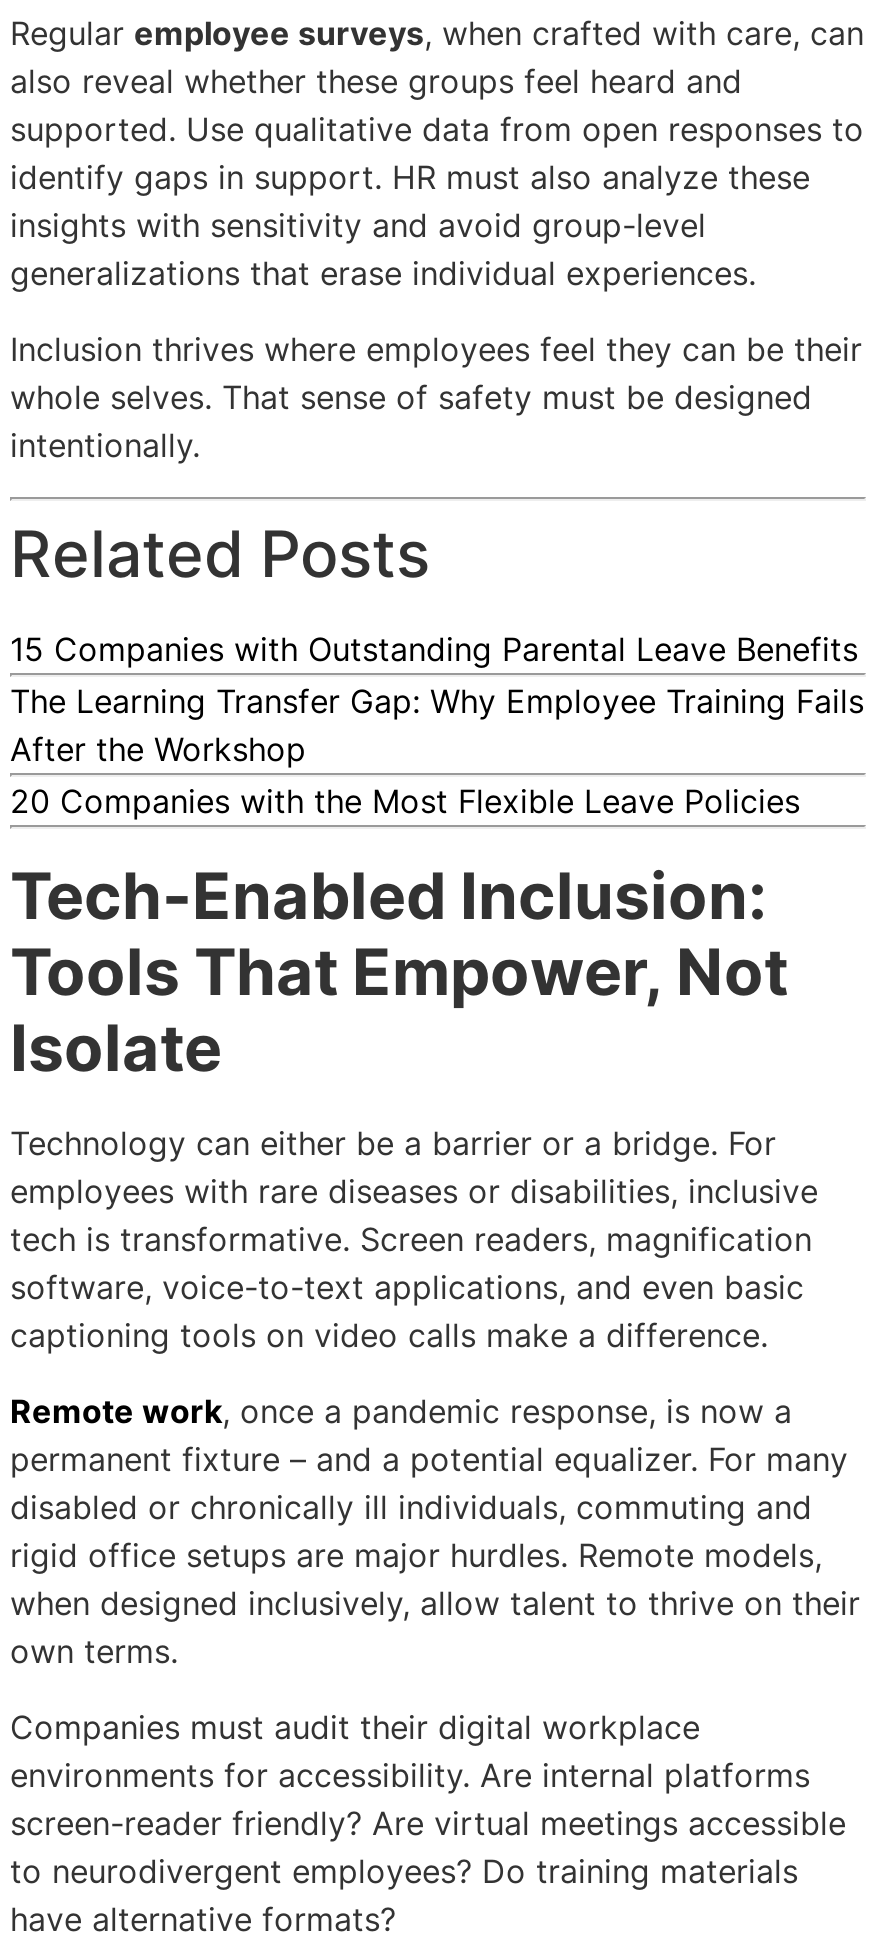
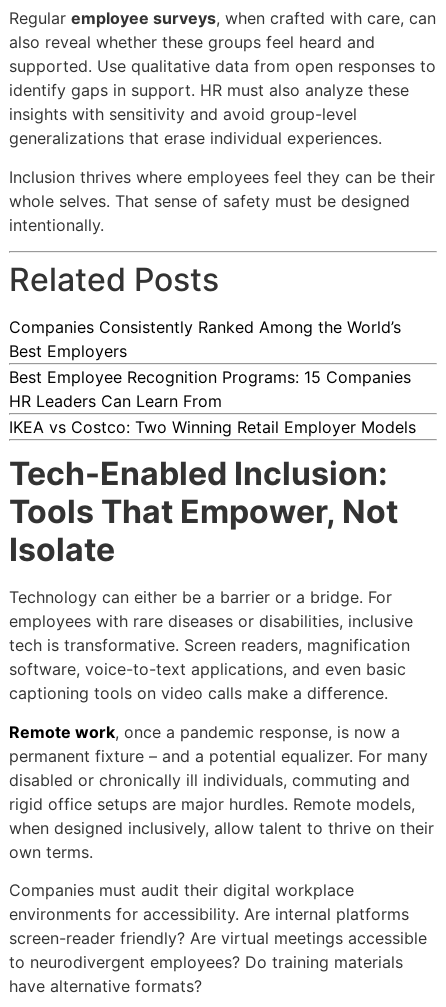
- 15 Companies with Outstanding Parental Leave Benefits
- The Learning Transfer Gap: Why Employee Training Fails
- After the Workshop
- 20 Companies with the Most Flexible Leave Policies
+ Companies Consistently Ranked Among the World’s
+ Best Employers
+ Best Employee Recognition Programs: 15 Companies
+ HR Leaders Can Learn From
+ IKEA vs Costco: Two Winning Retail Employer Models
